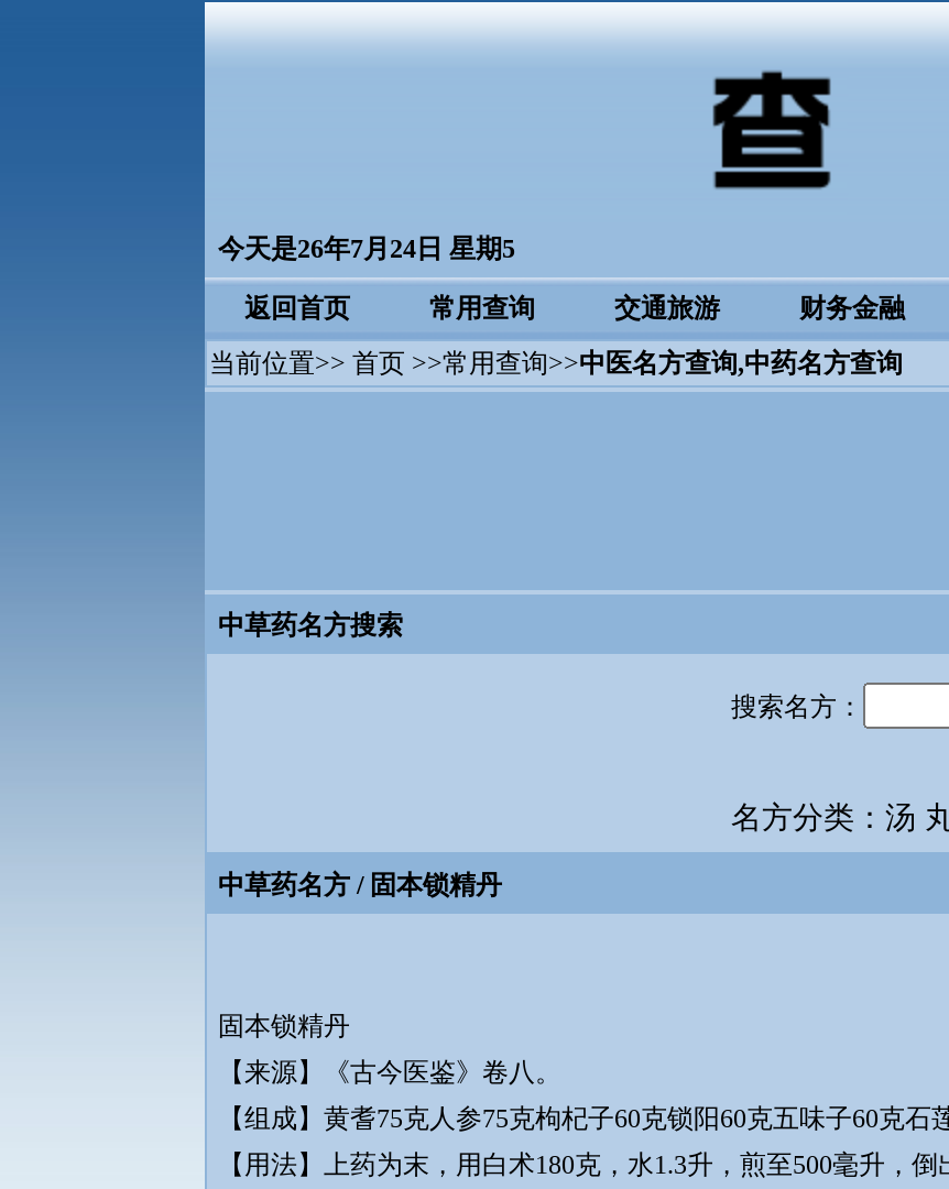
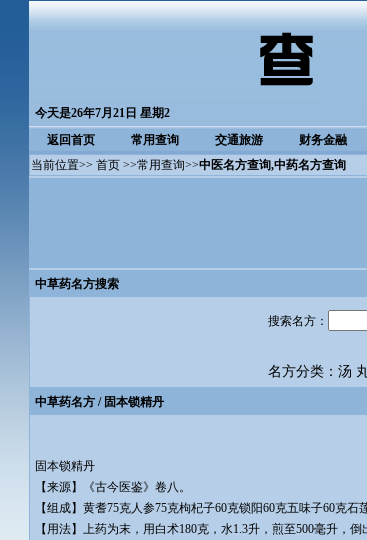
- 今天是26年7月24日 星期5
+ 今天是26年7月21日 星期2
